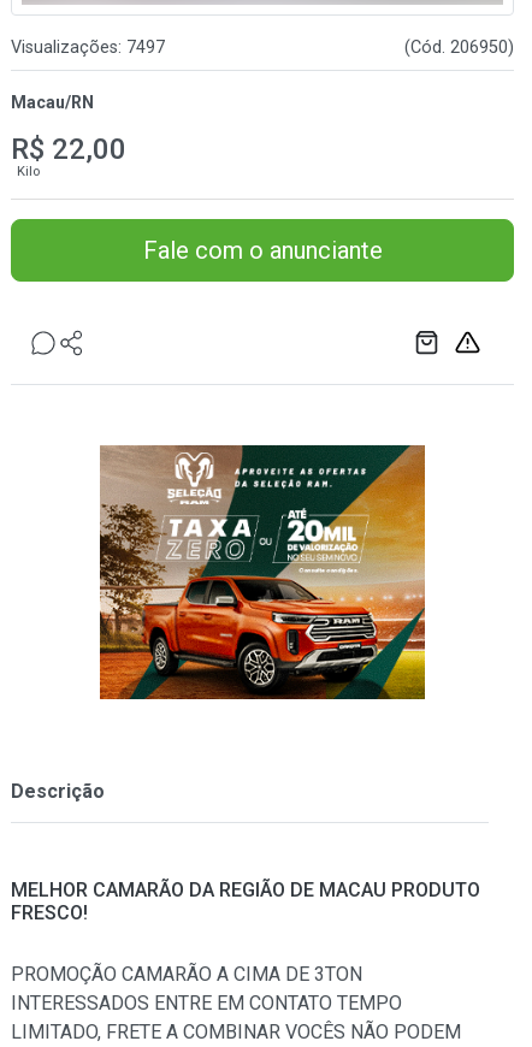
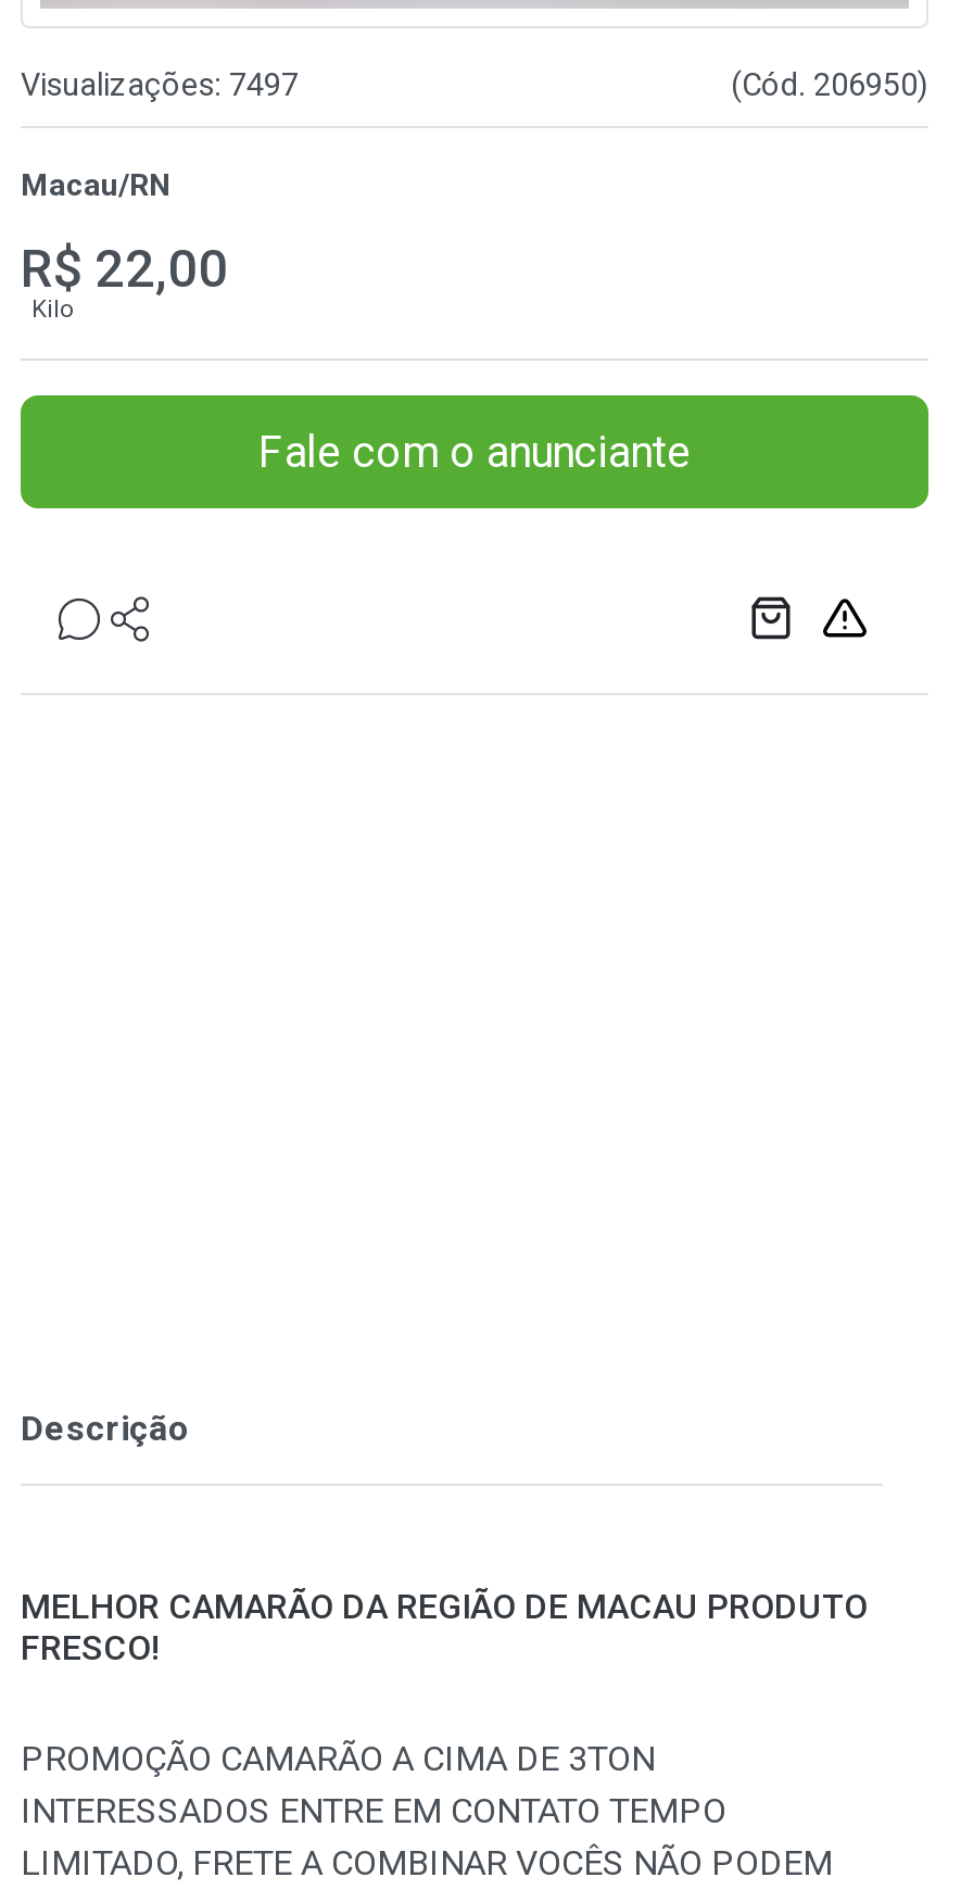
- [image]
